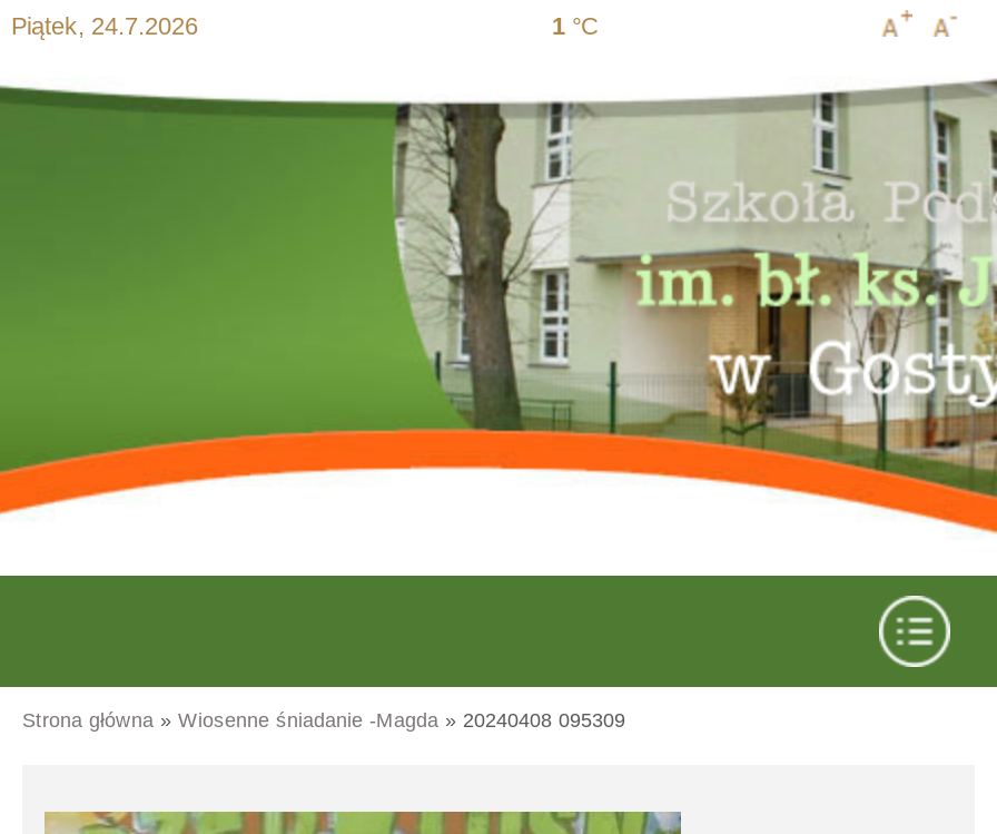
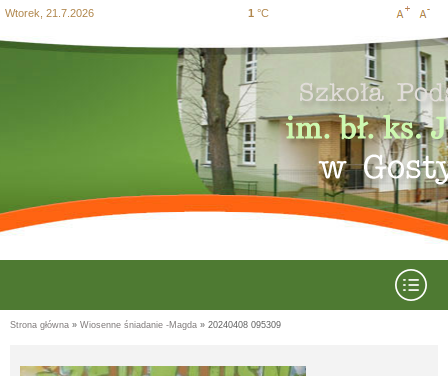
- Piątek, 24.7.2026
+ Wtorek, 21.7.2026
